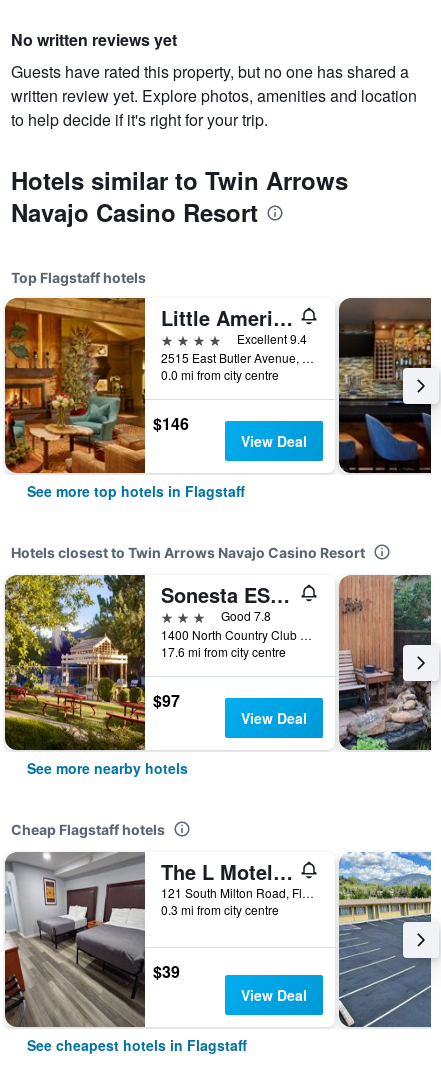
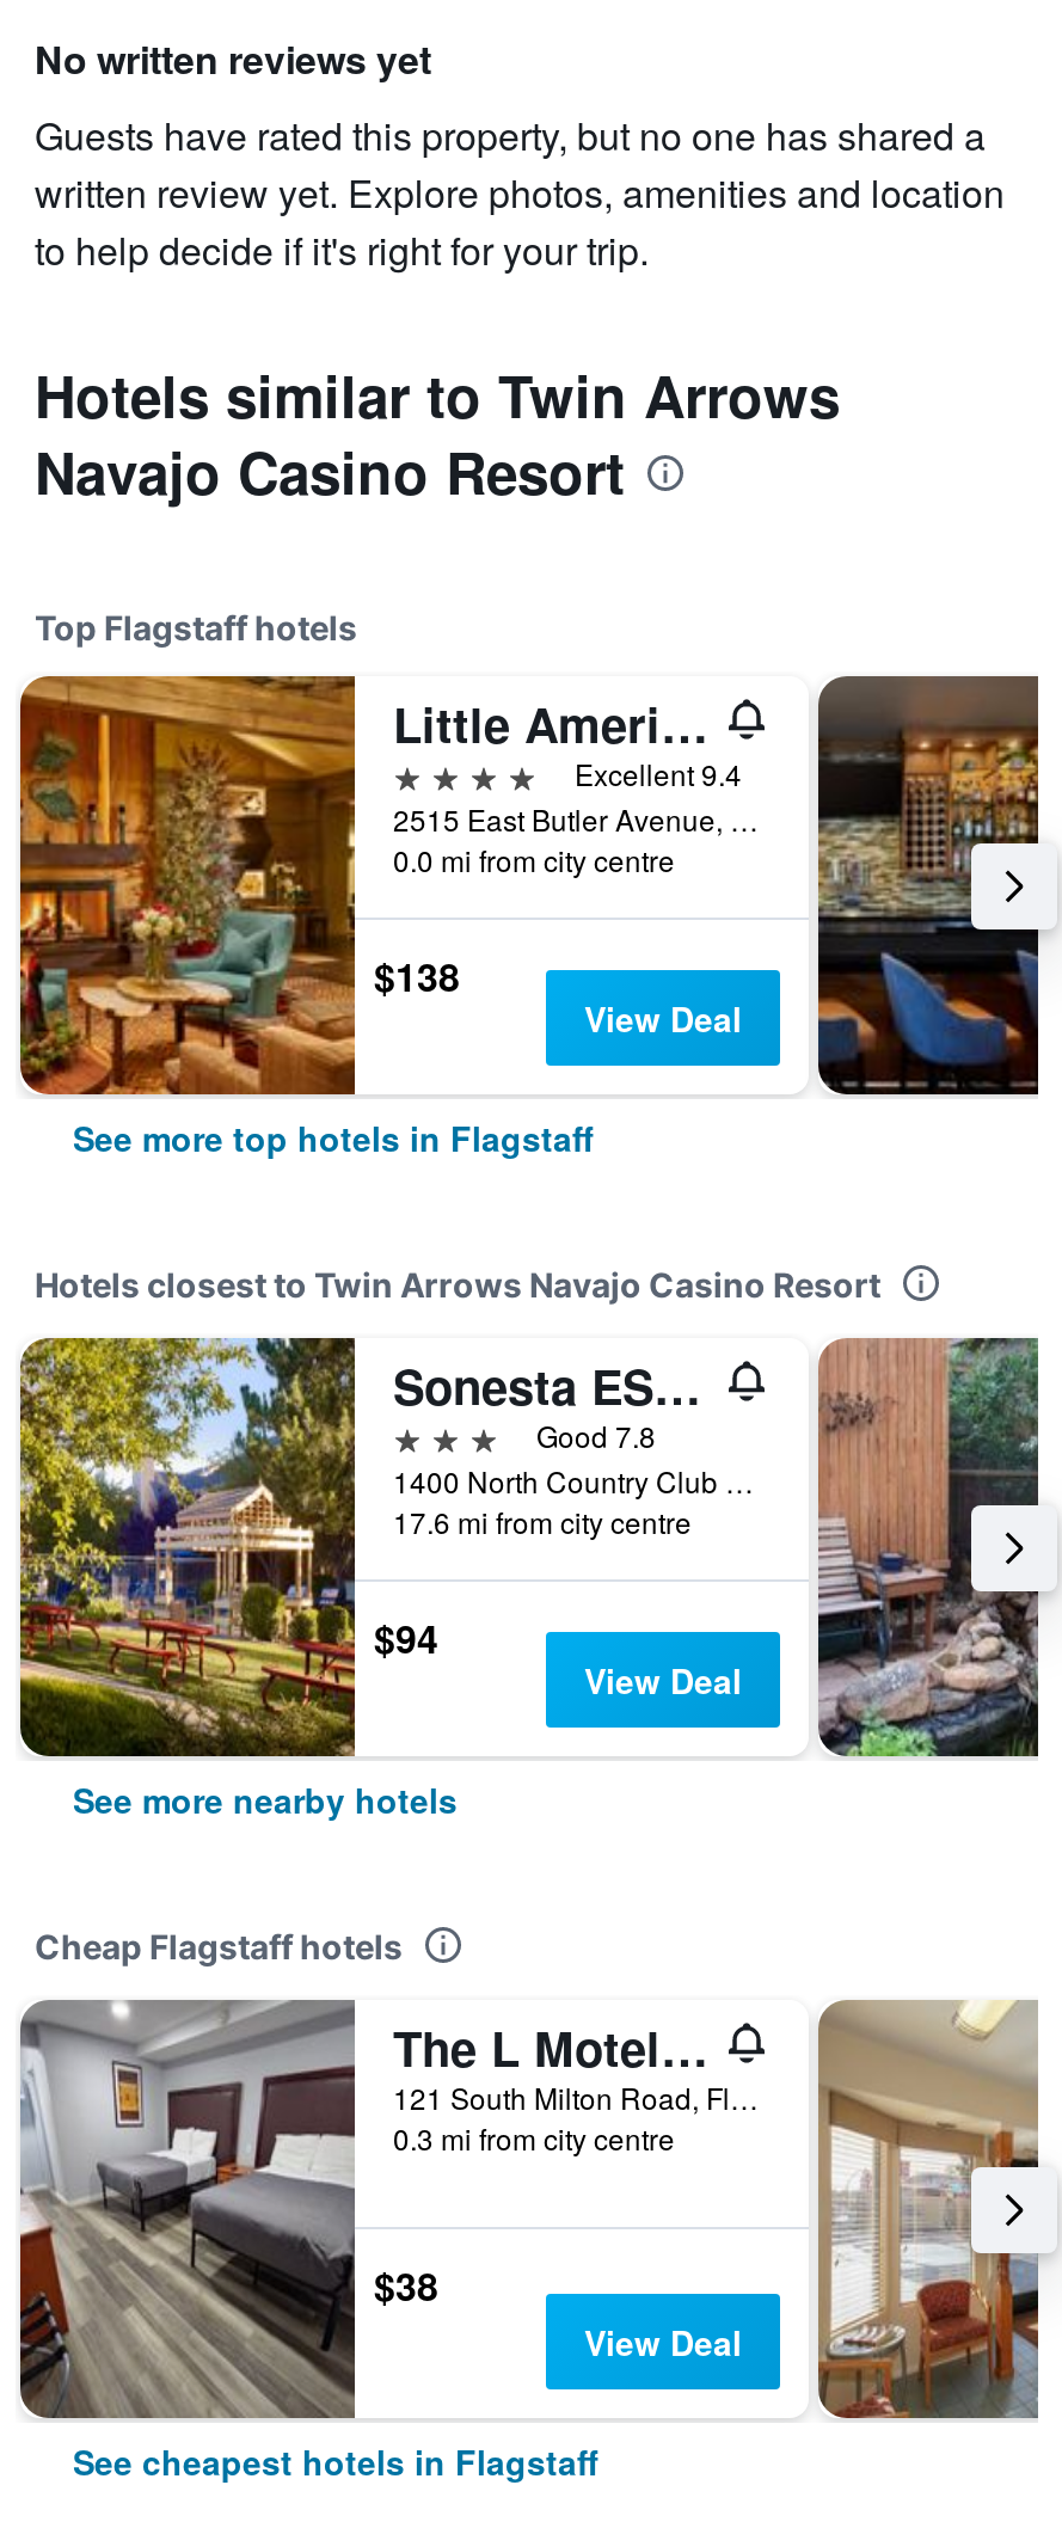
- $146
+ $138

- $97
+ $94

- [image]
+ [image]

- $39
+ $38
